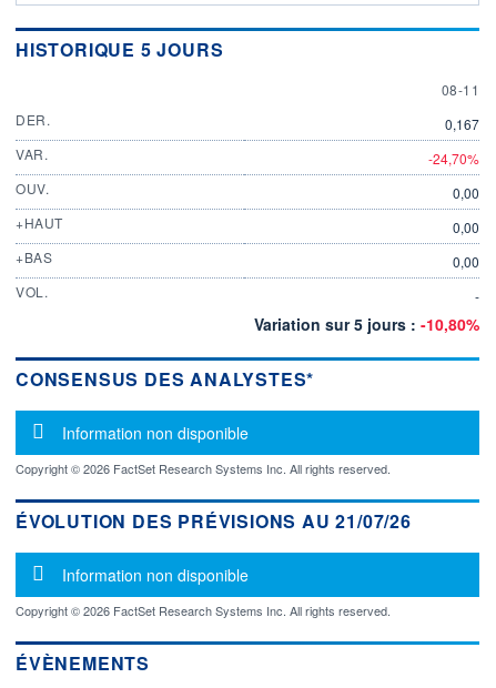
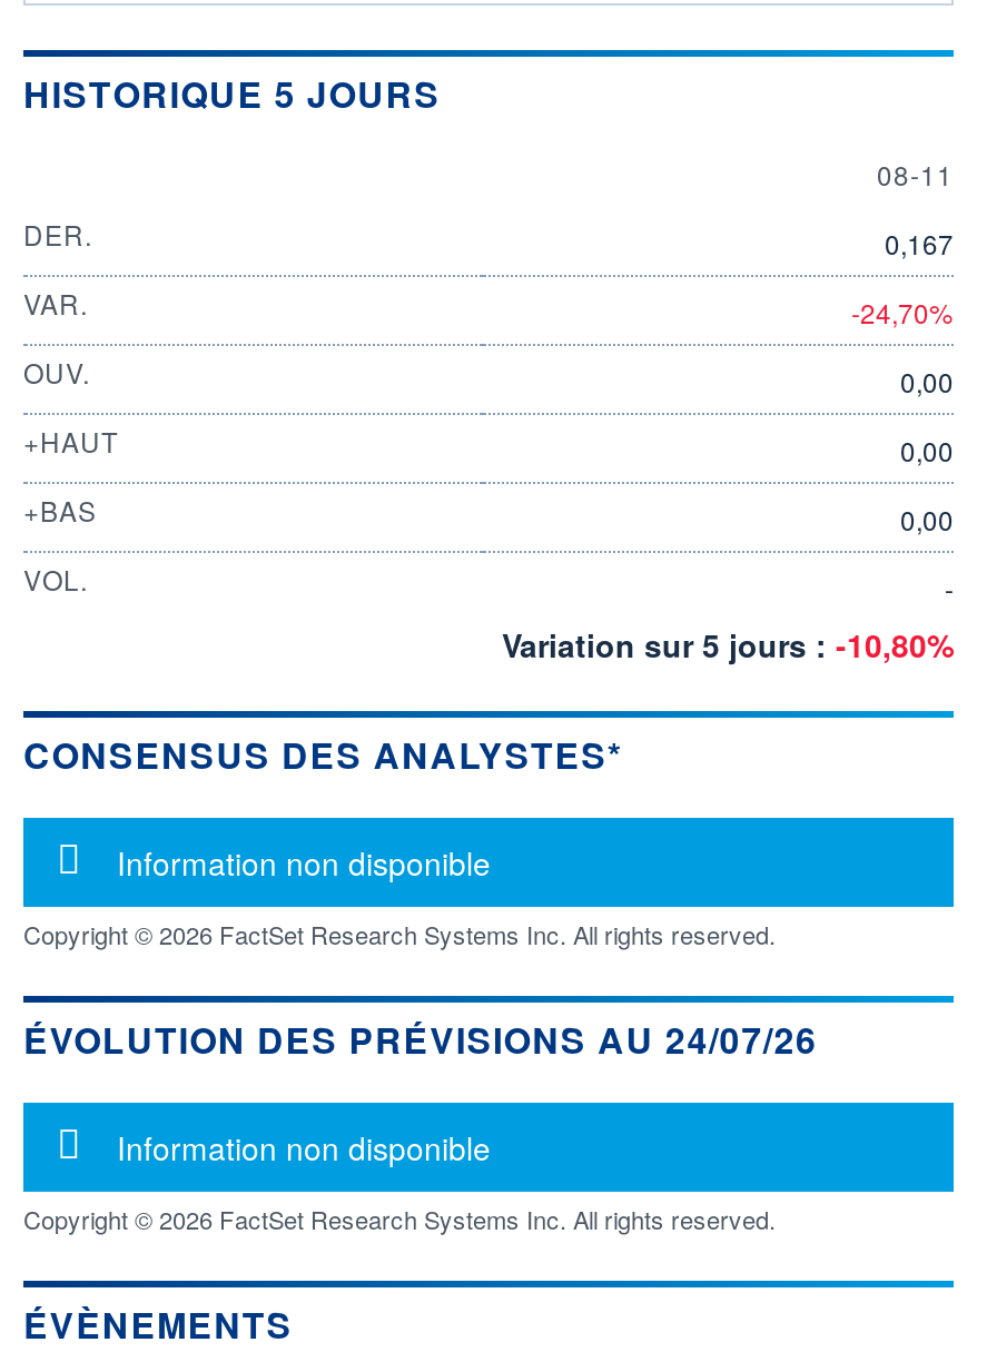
- ÉVOLUTION DES PRÉVISIONS AU 21/07/26
+ ÉVOLUTION DES PRÉVISIONS AU 24/07/26
